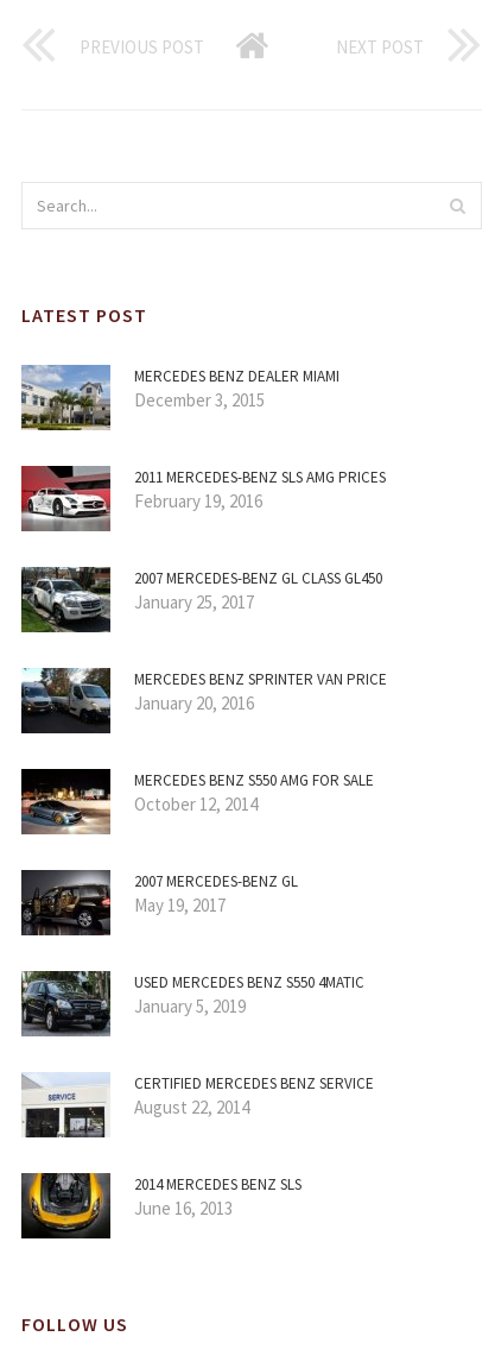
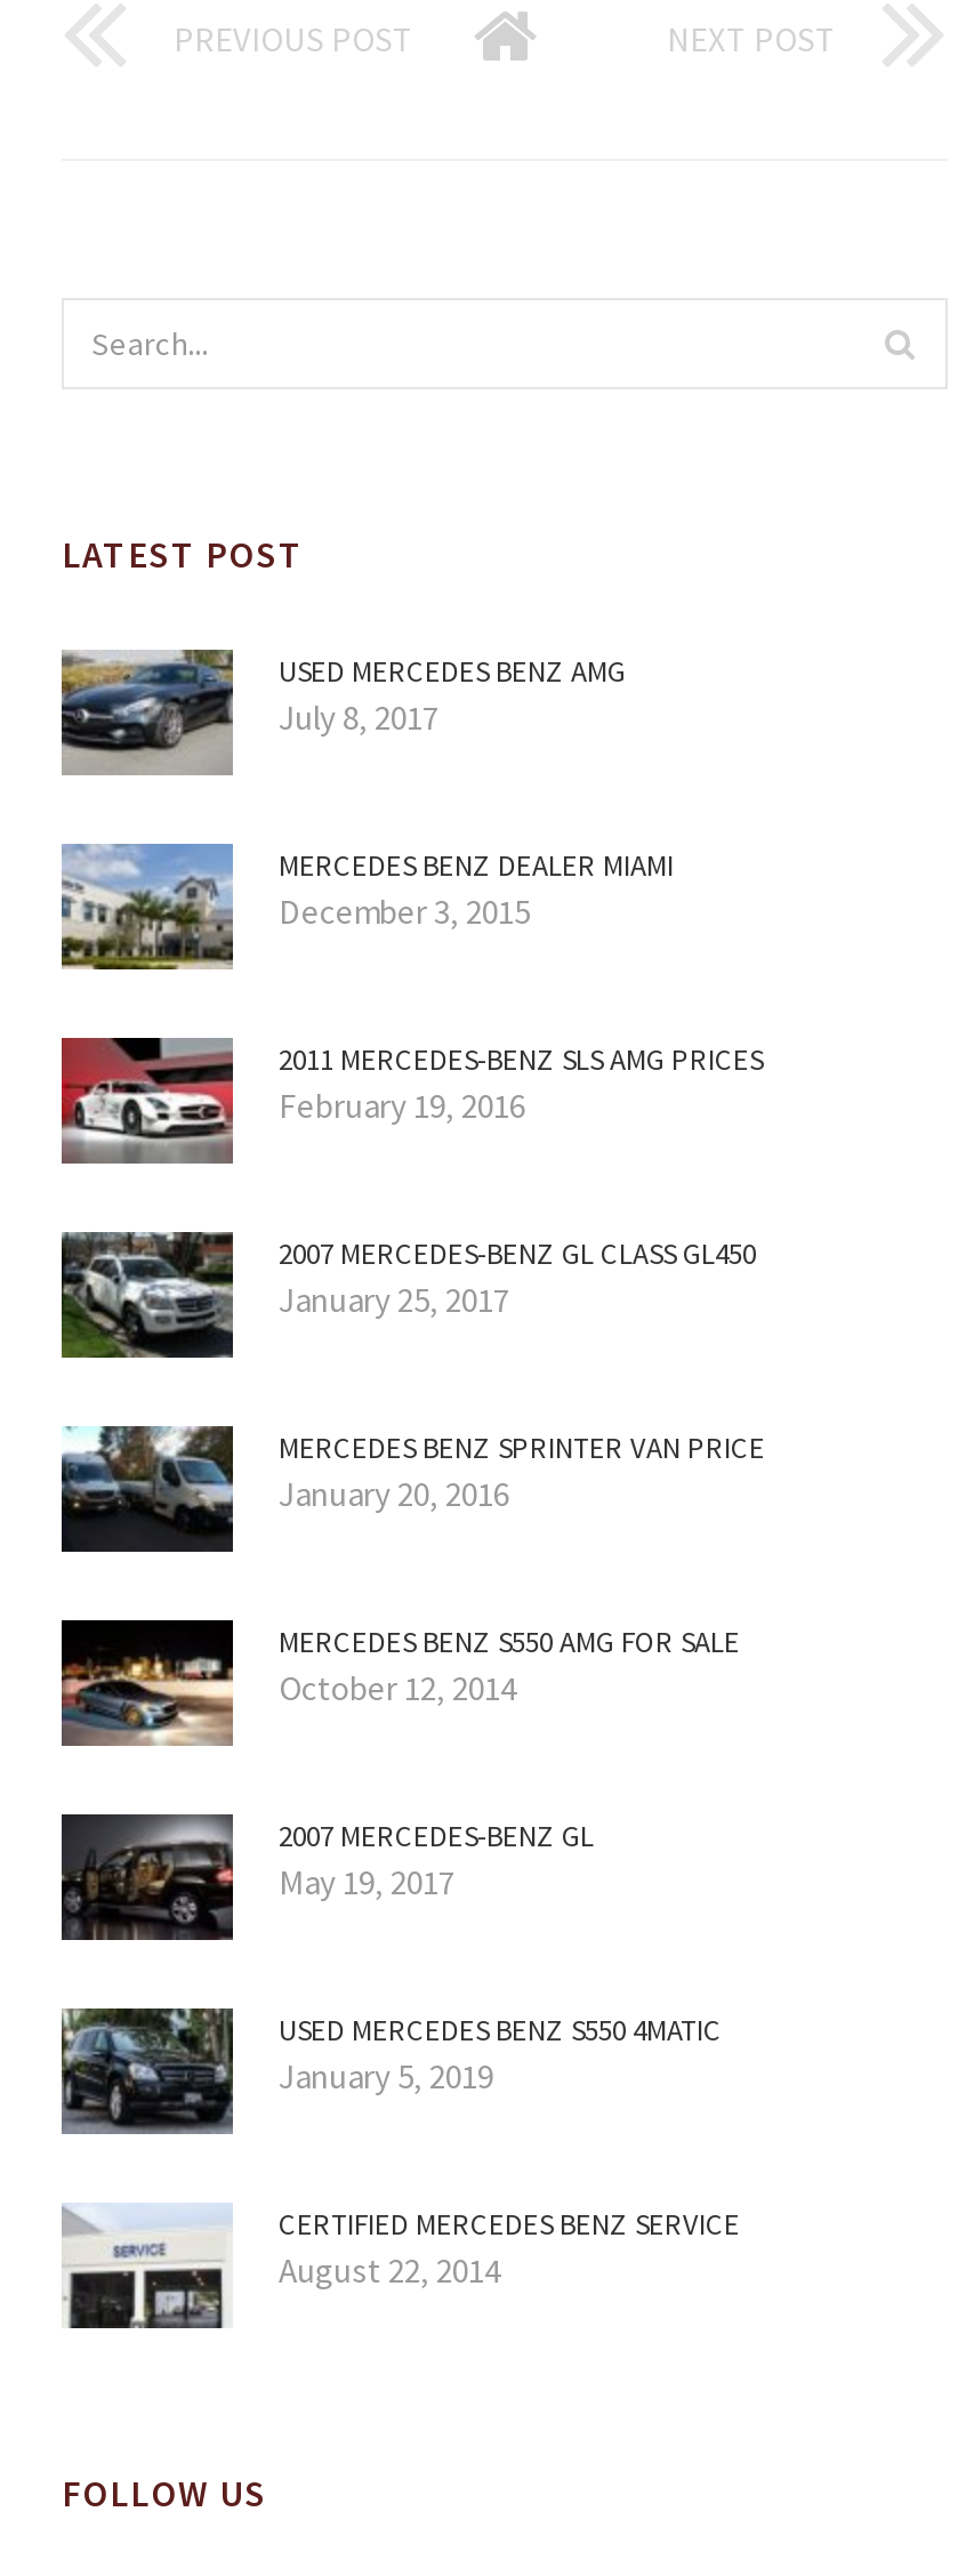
+ [image]
+ USED MERCEDES BENZ AMG
+ July 8, 2017

moved down: [image] | MERCEDES BENZ DEALER MIAMI | December 3, 2015 | ... | CERTIFIED MERCEDES BENZ SERVICE | August 22, 2014

- [image]
- 2014 MERCEDES BENZ SLS
- June 16, 2013
